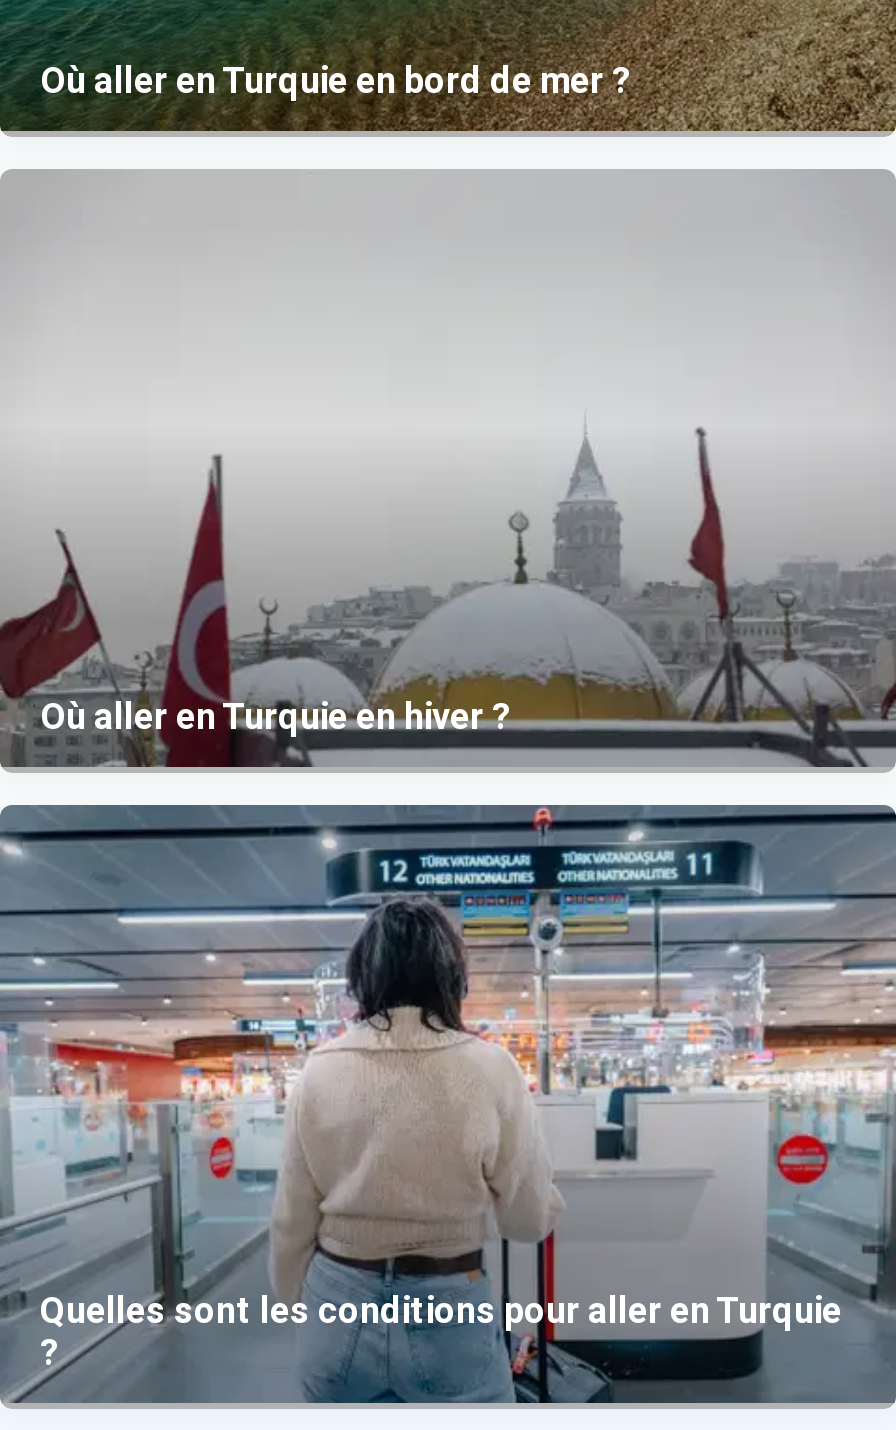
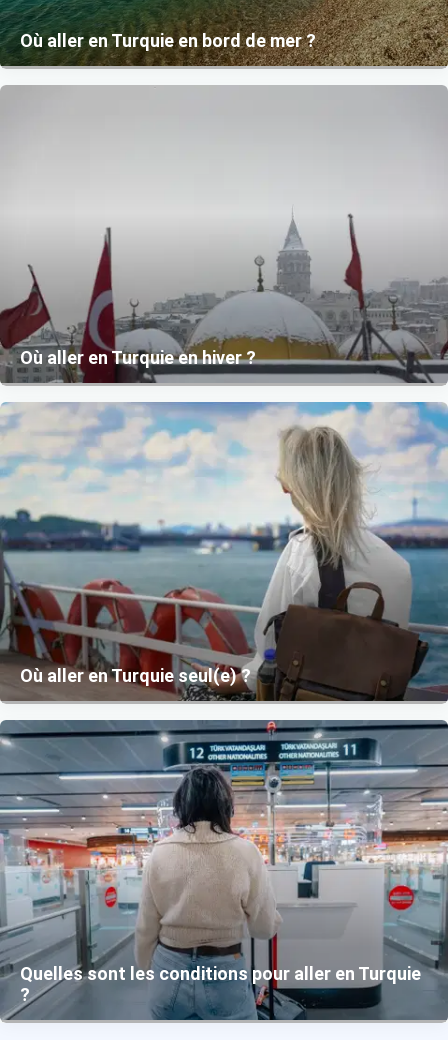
+ [image]
+ Où aller en Turquie seul(e) ?
